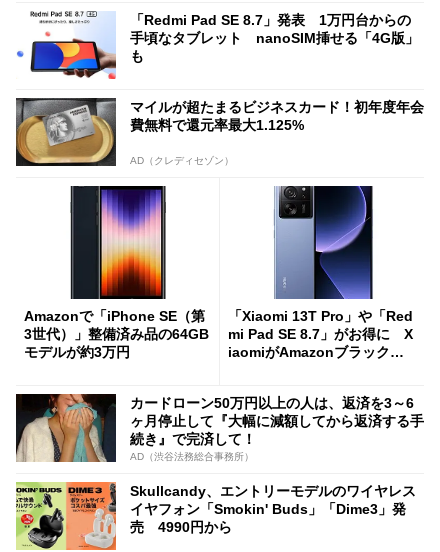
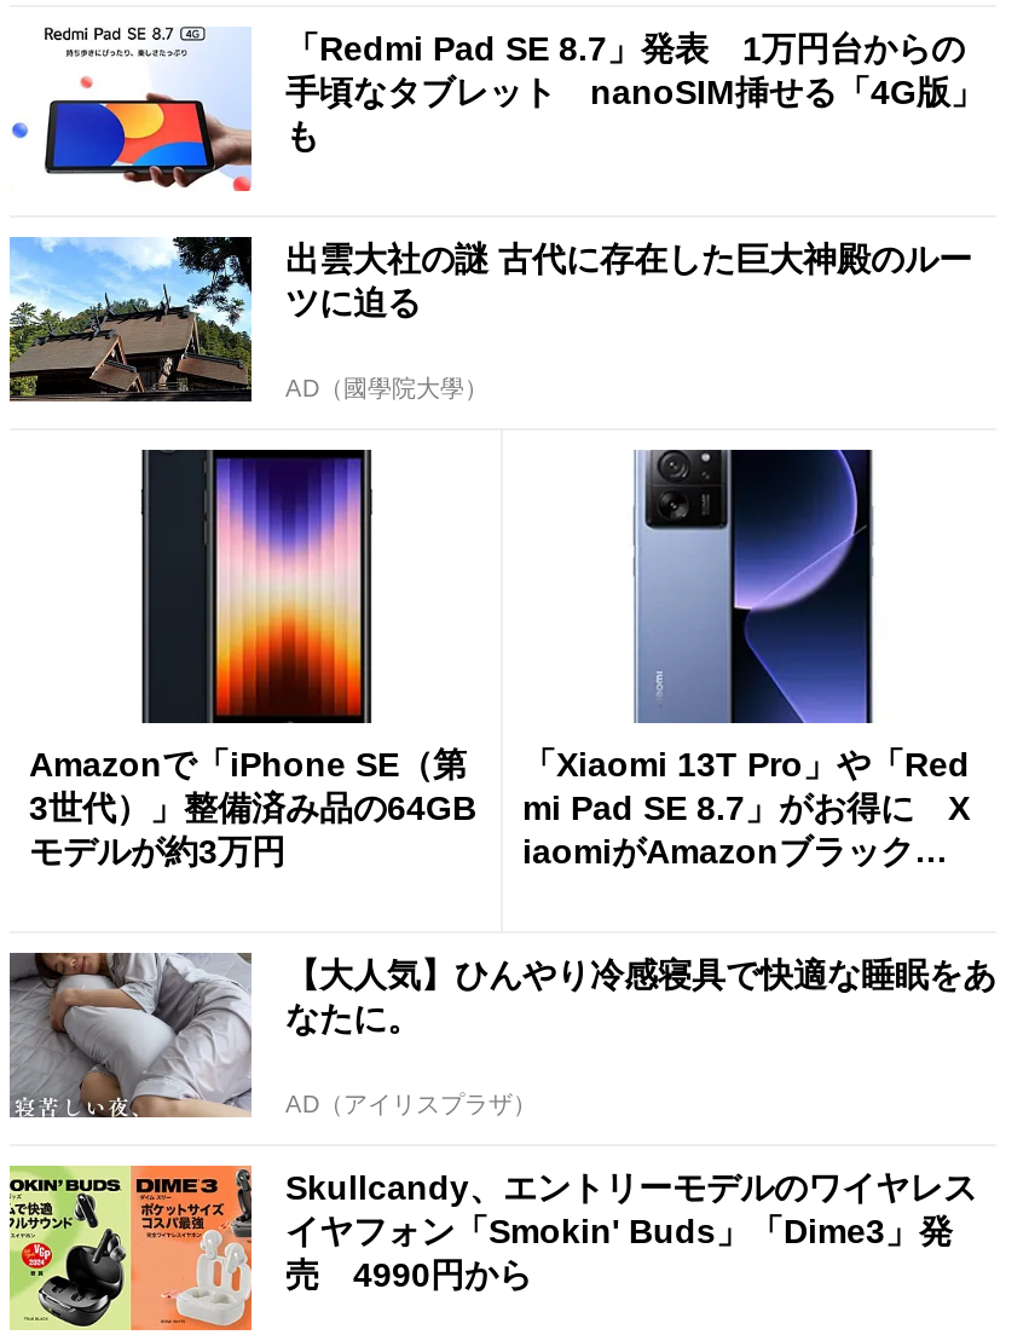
- [image]
- マイルが超たまるビジネスカード！初年度年会
- 費無料で還元率最大1.125%
+ [image]
+ 出雲大社の謎 古代に存在した巨大神殿のルー
+ ツに迫る

- AD（クレディセゾン）
+ AD（國學院大學）

- [image]
- カードローン50万円以上の人は、返済を3～6
- ヶ月停止して『大幅に減額してから返済する手
- 続き』で完済して！
- AD（渋谷法務総合事務所）
+ [image]
+ 【大人気】ひんやり冷感寝具で快適な睡眠をあ
+ なたに。
+ AD（アイリスプラザ）
